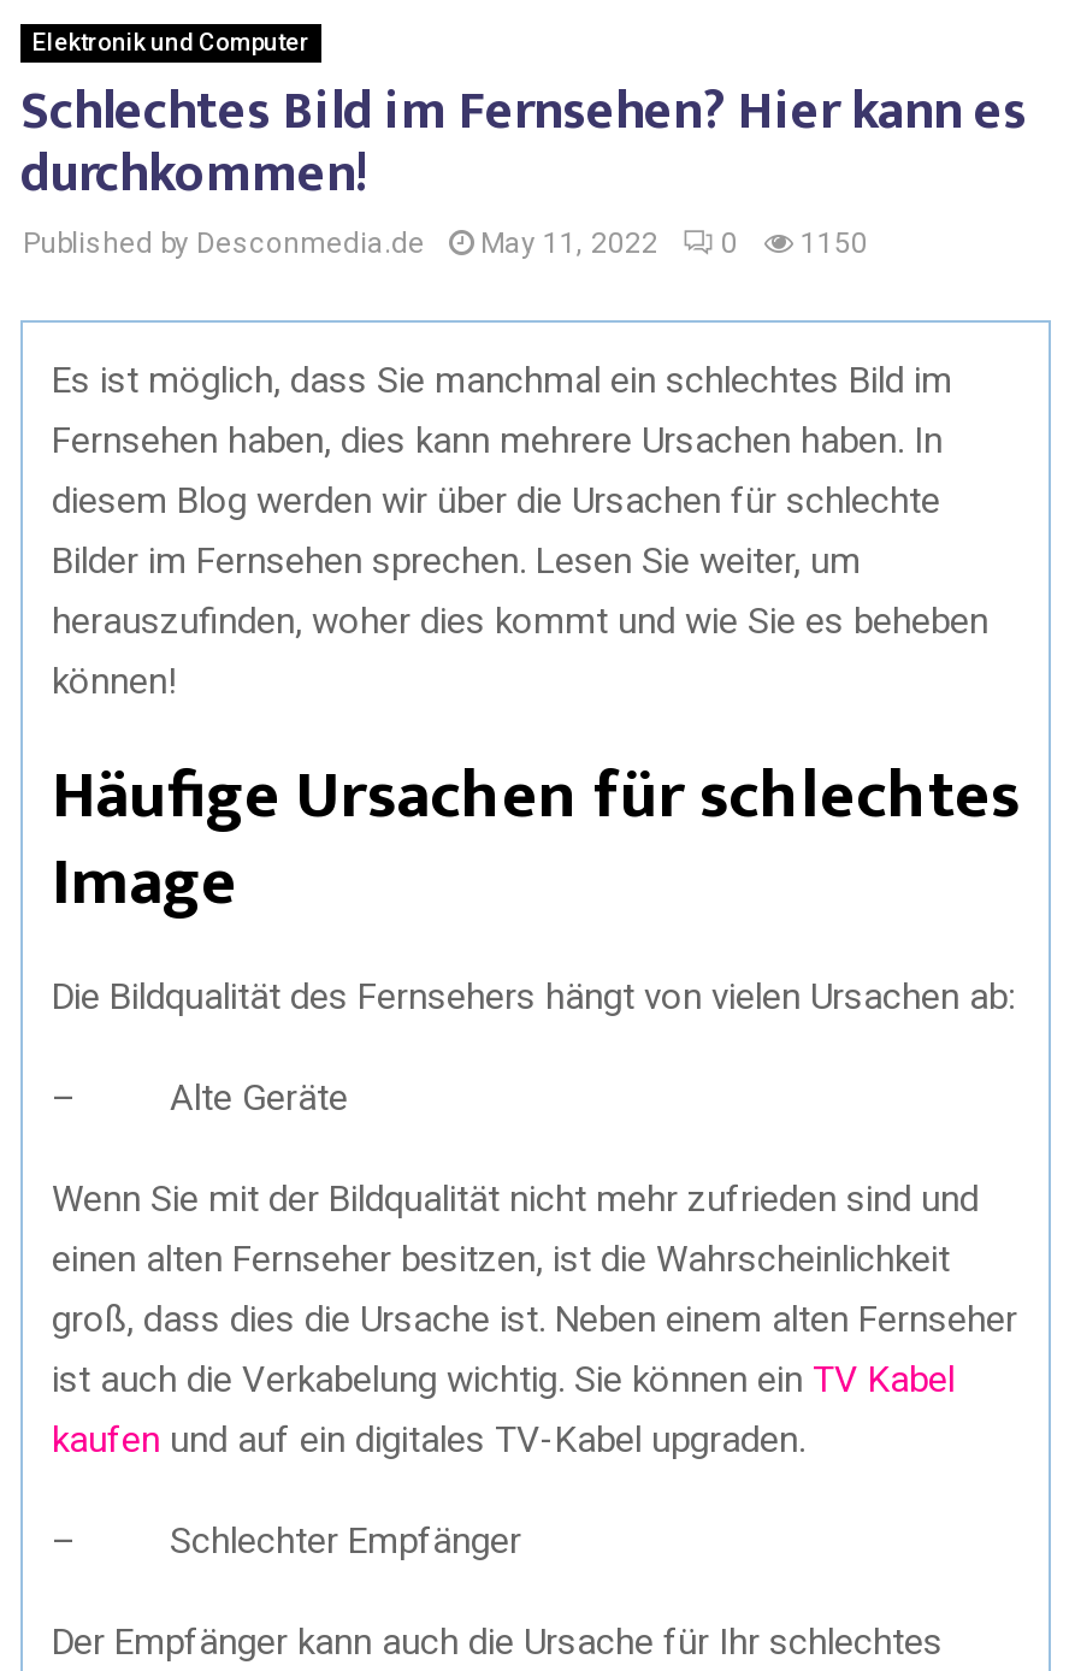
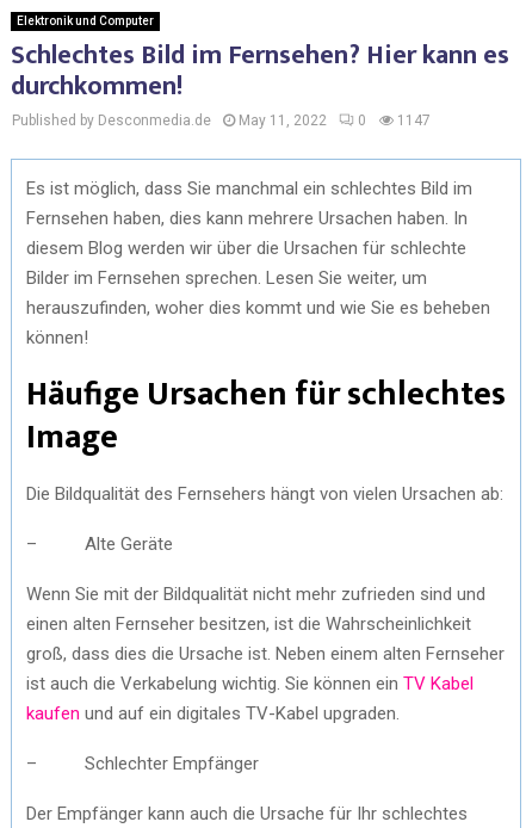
- Published by Desconmedia.de May 11, 2022 0 1150
+ Published by Desconmedia.de May 11, 2022 0 1147
